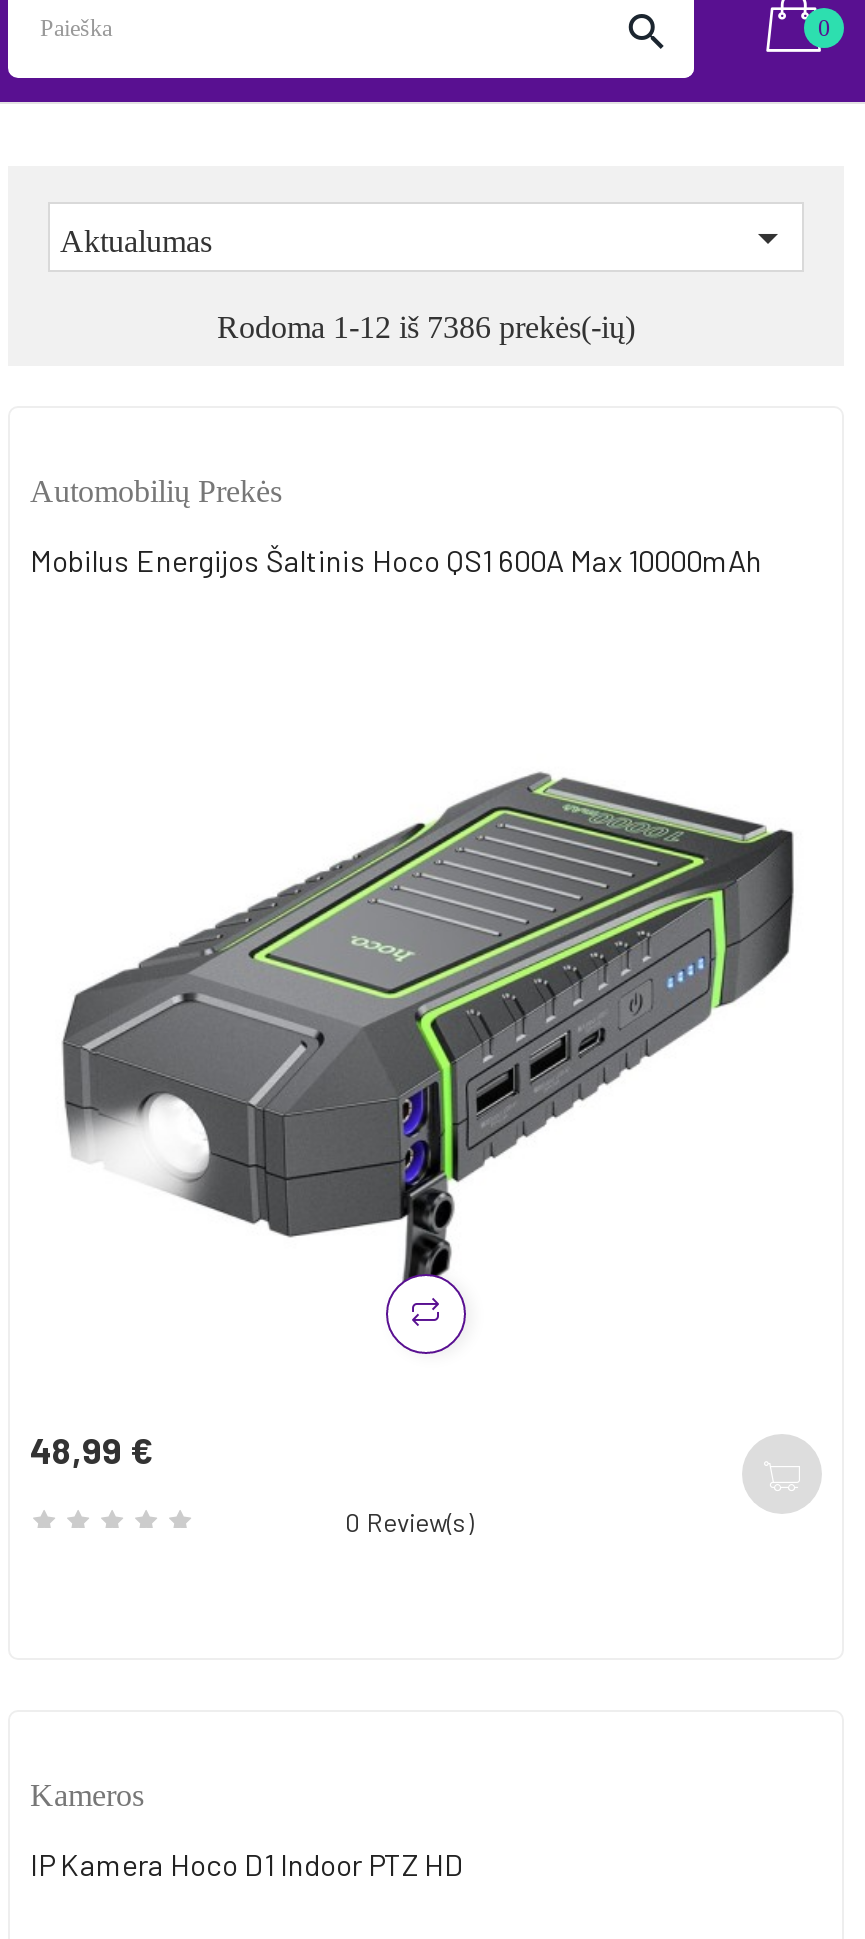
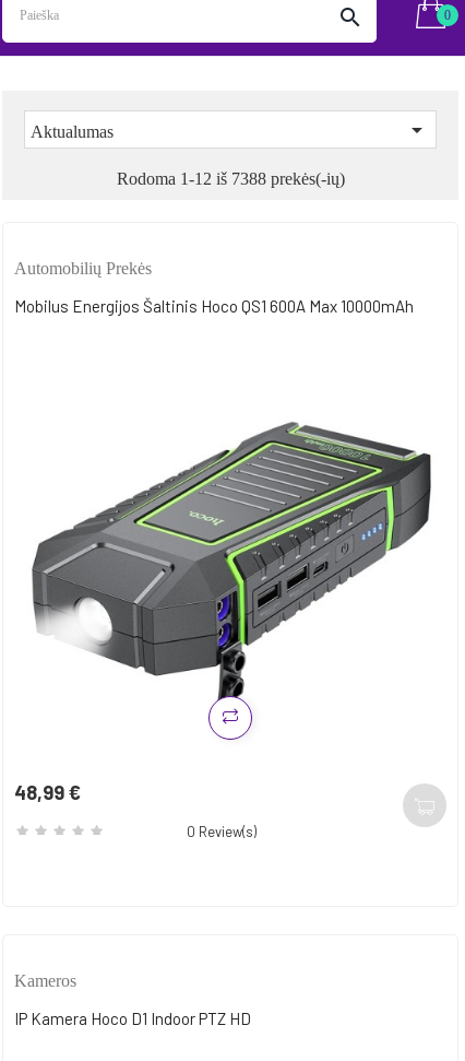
- Rodoma 1-12 iš 7386 prekės(-ių)
+ Rodoma 1-12 iš 7388 prekės(-ių)
